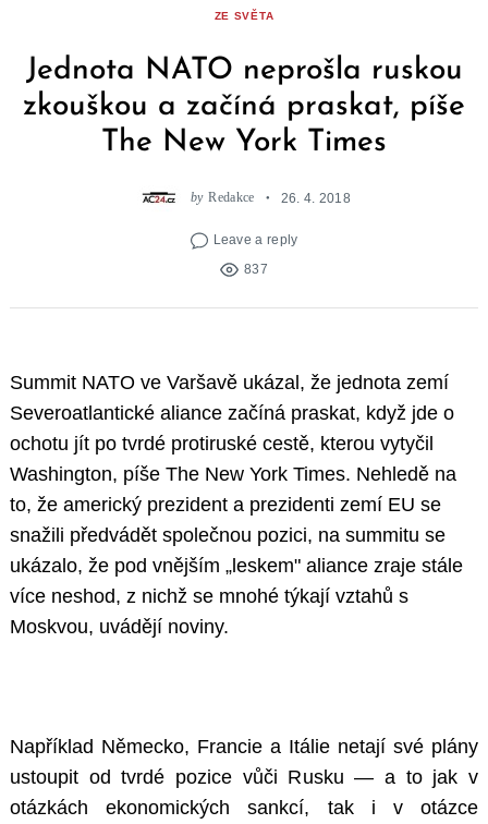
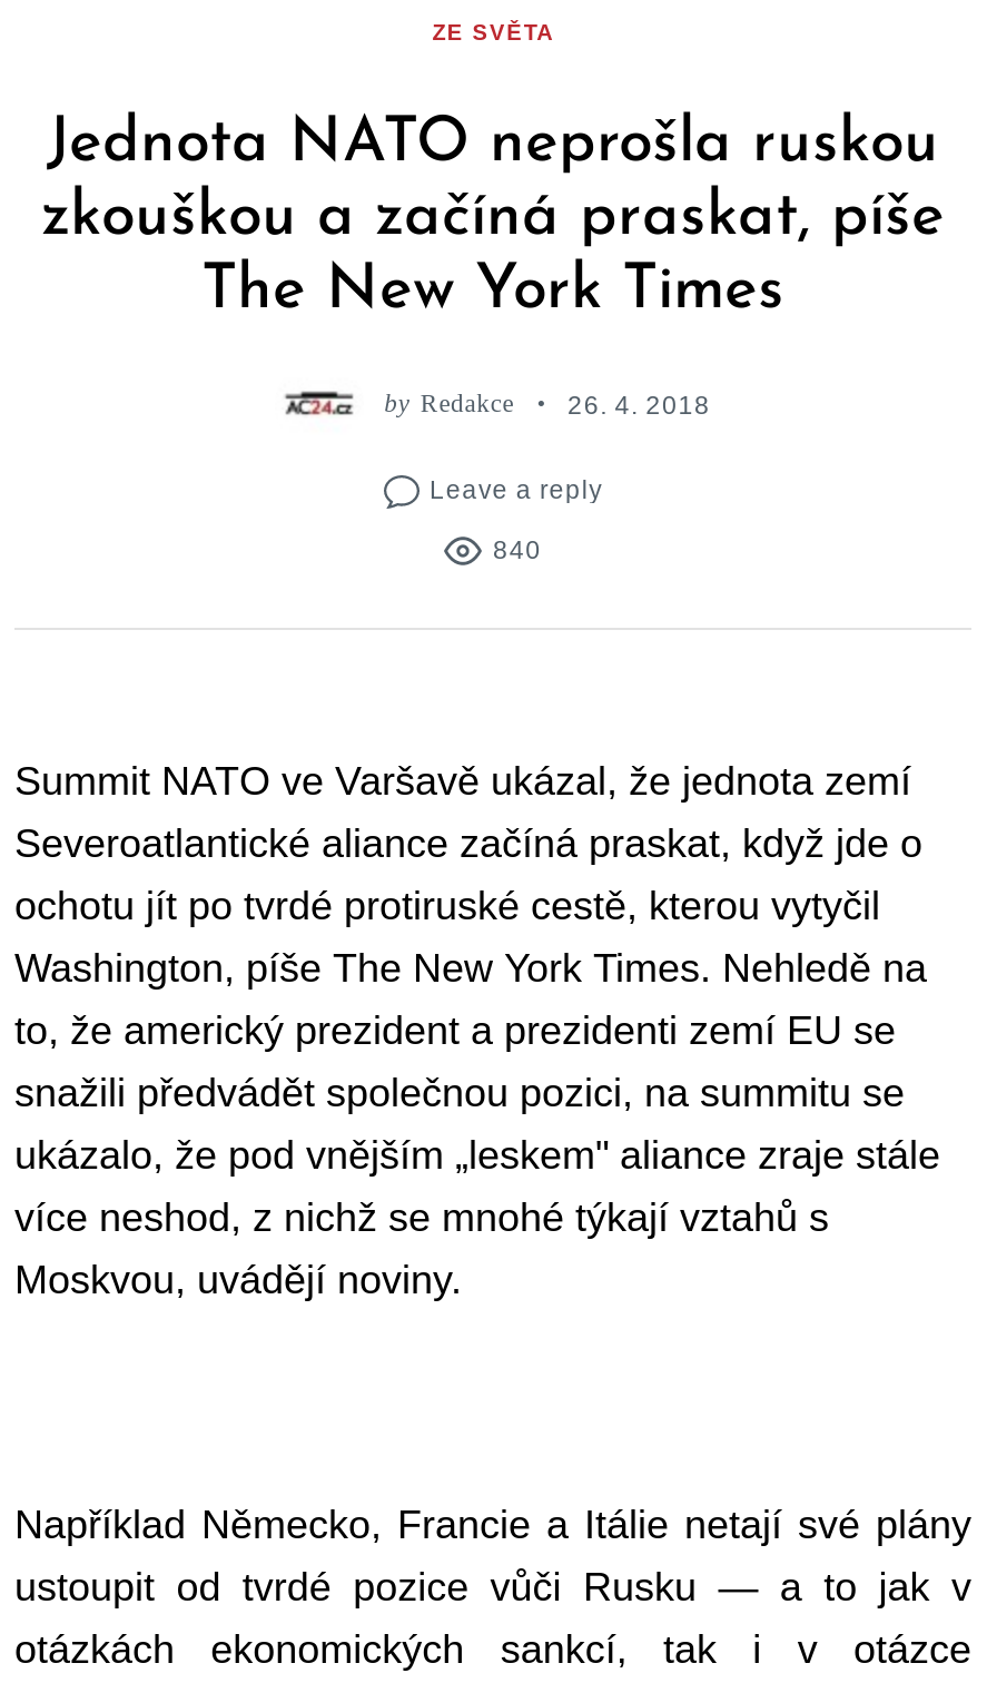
- 837
+ 840
